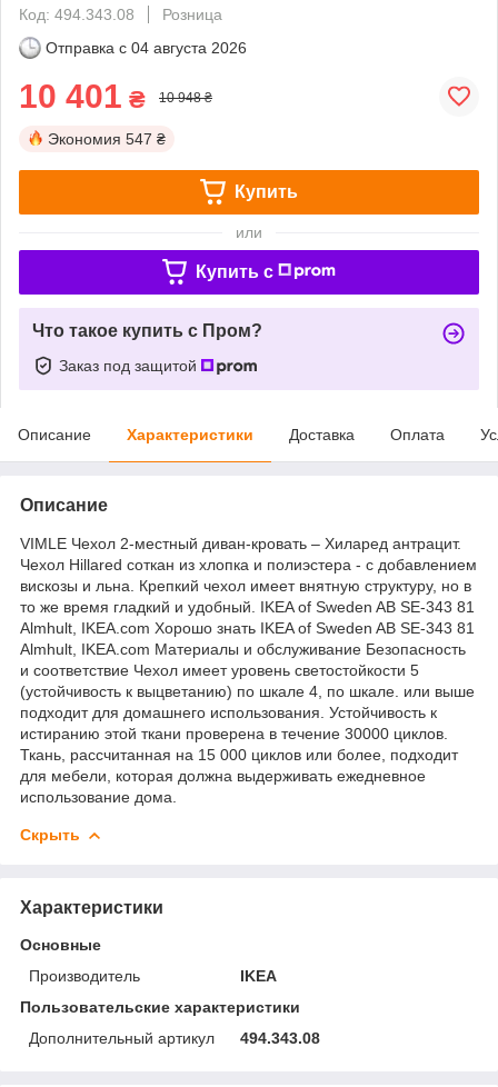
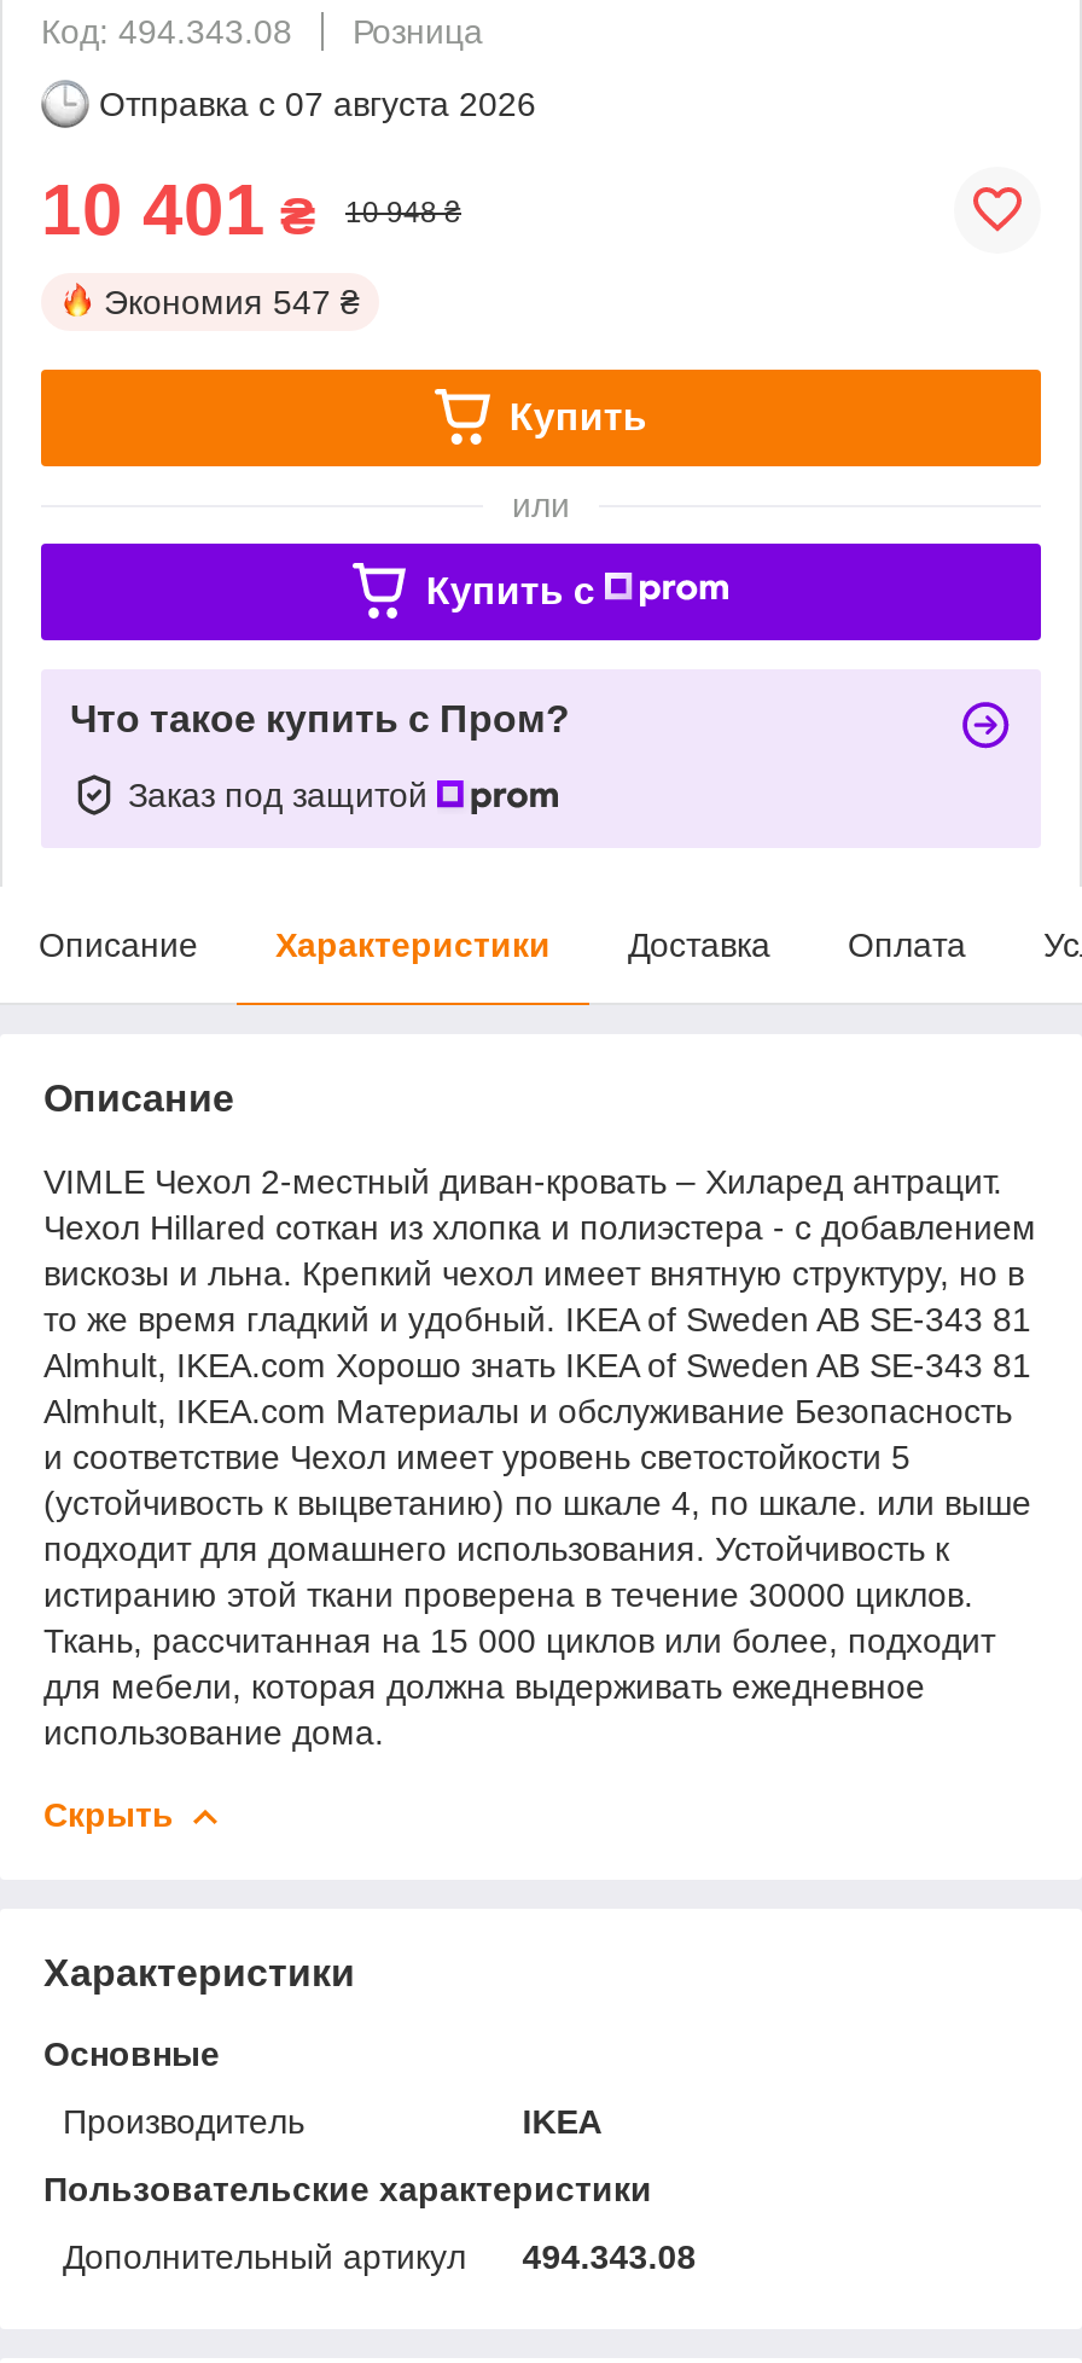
- Отправка с 04 августа 2026
+ Отправка с 07 августа 2026
